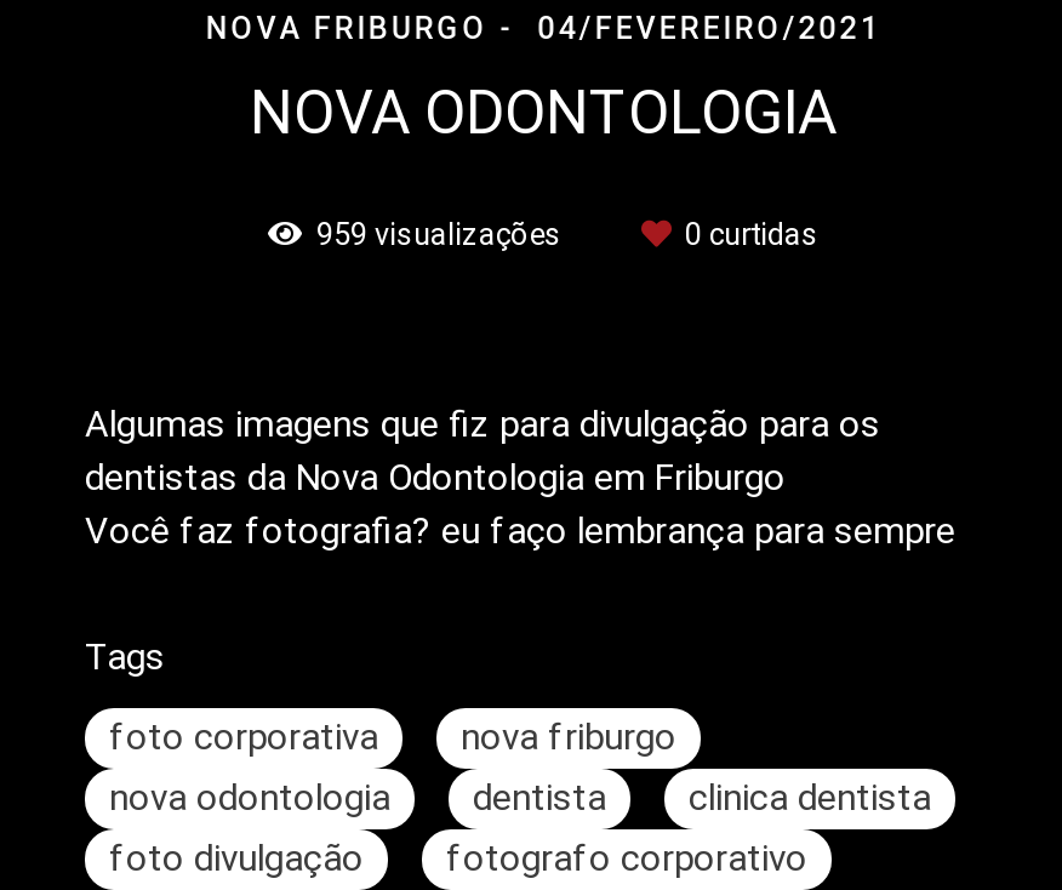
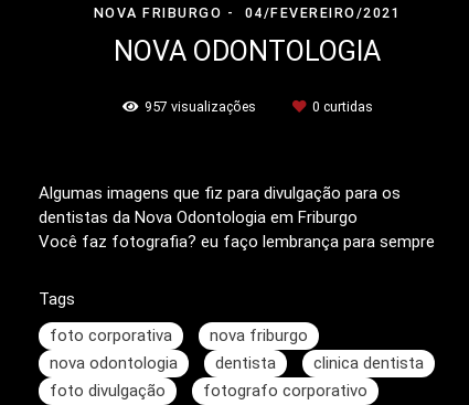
- 959 visualizações
+ 957 visualizações
